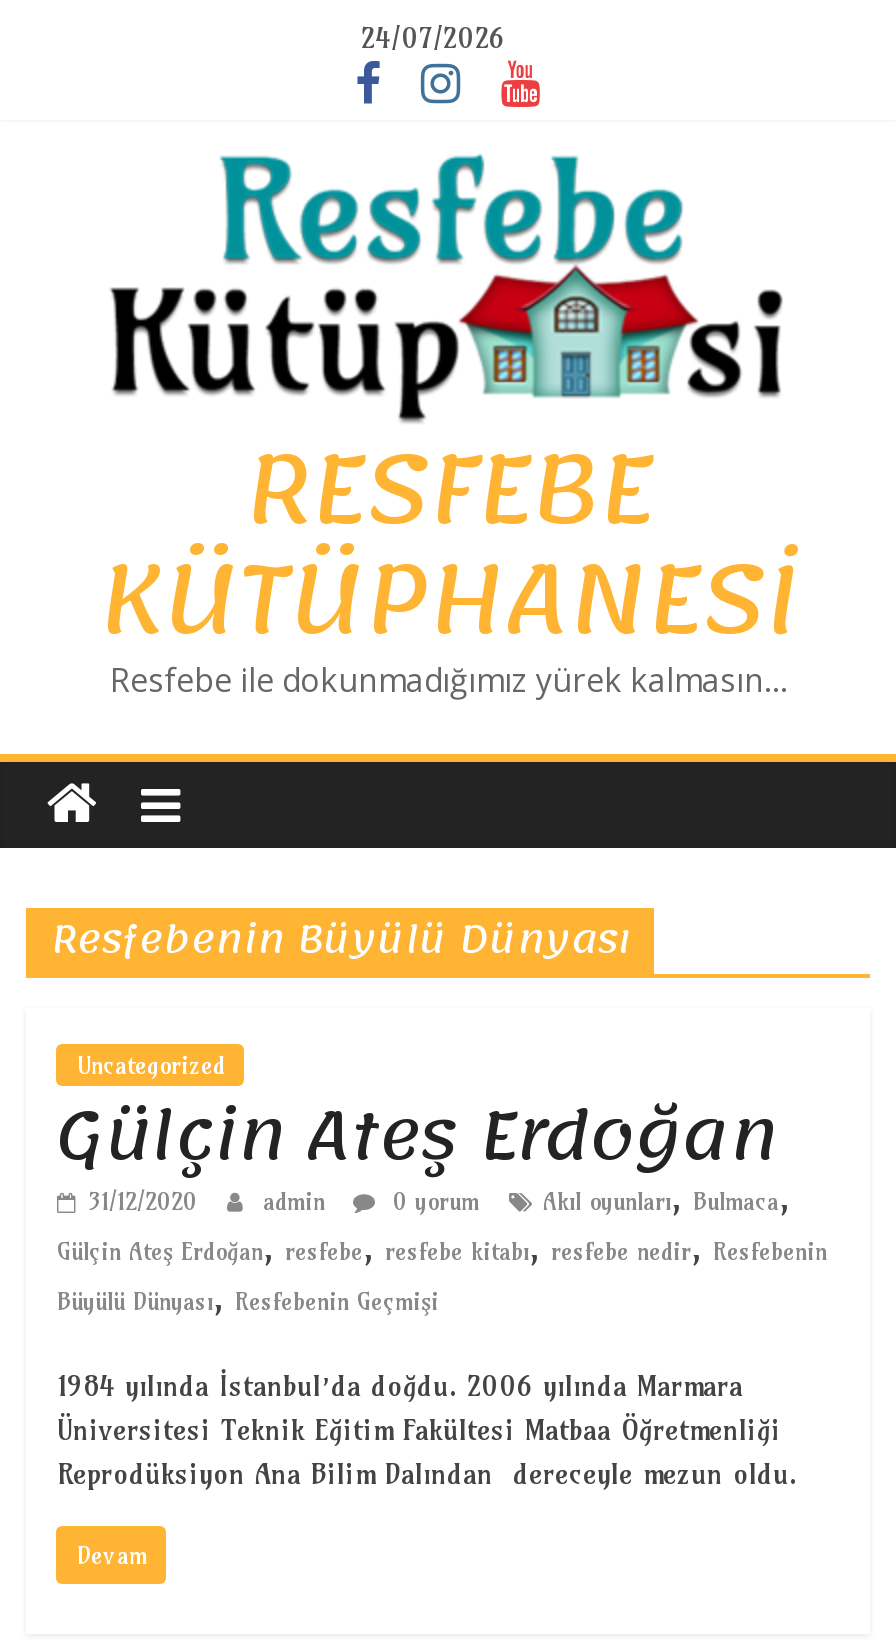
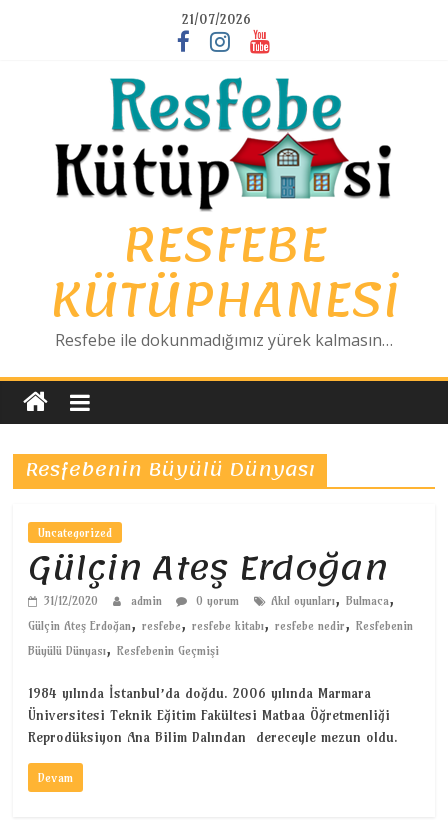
- 24/07/2026
+ 21/07/2026
